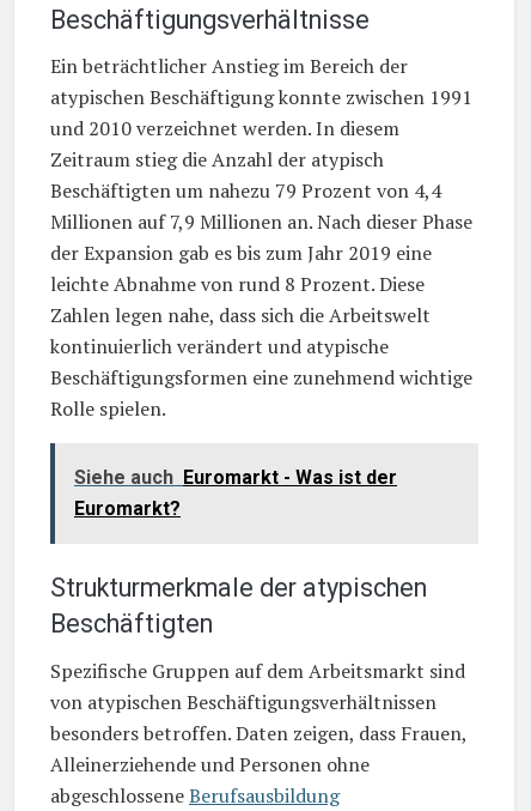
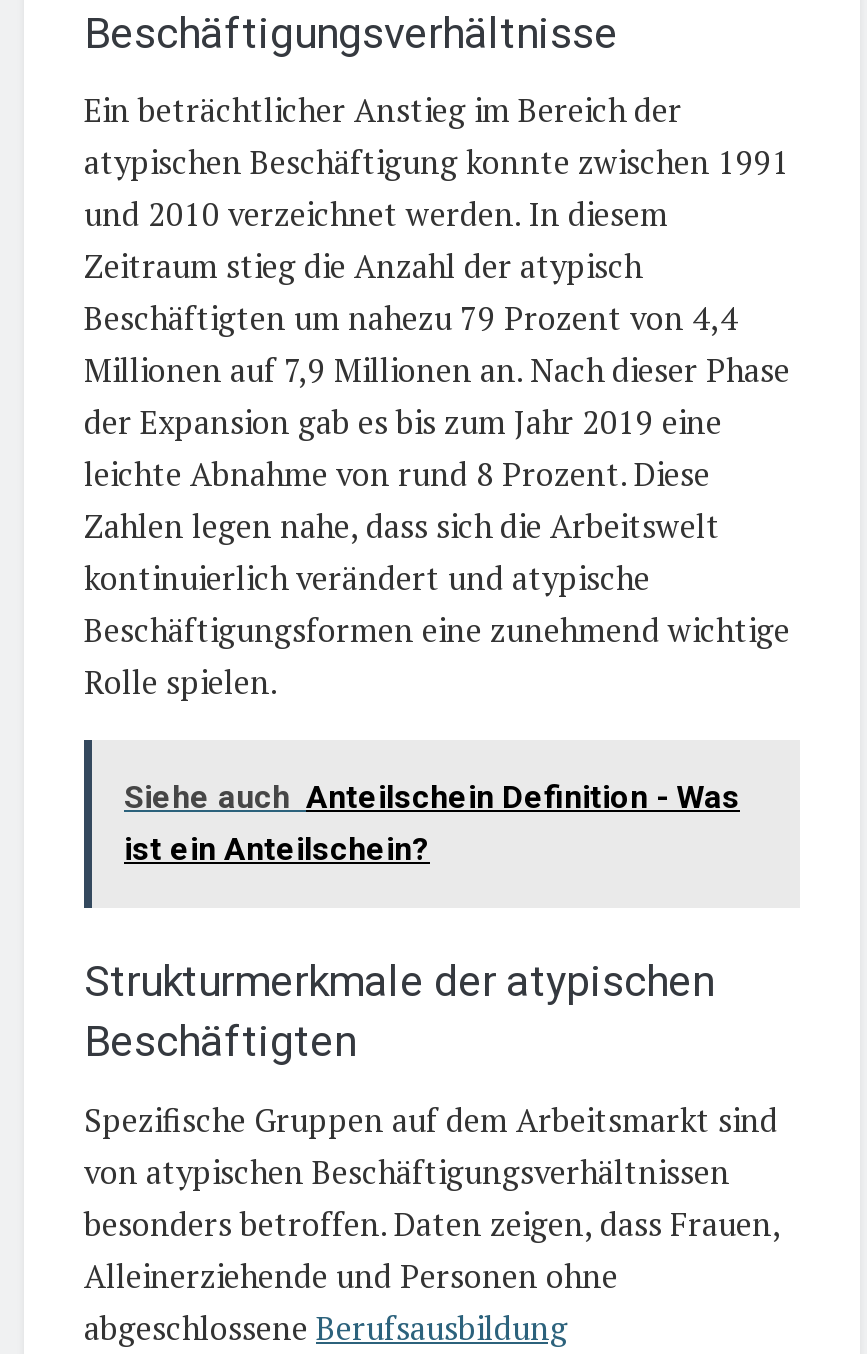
- Siehe auch Euromarkt - Was ist der
- Euromarkt?
+ Siehe auch Anteilschein Definition - Was
+ ist ein Anteilschein?
